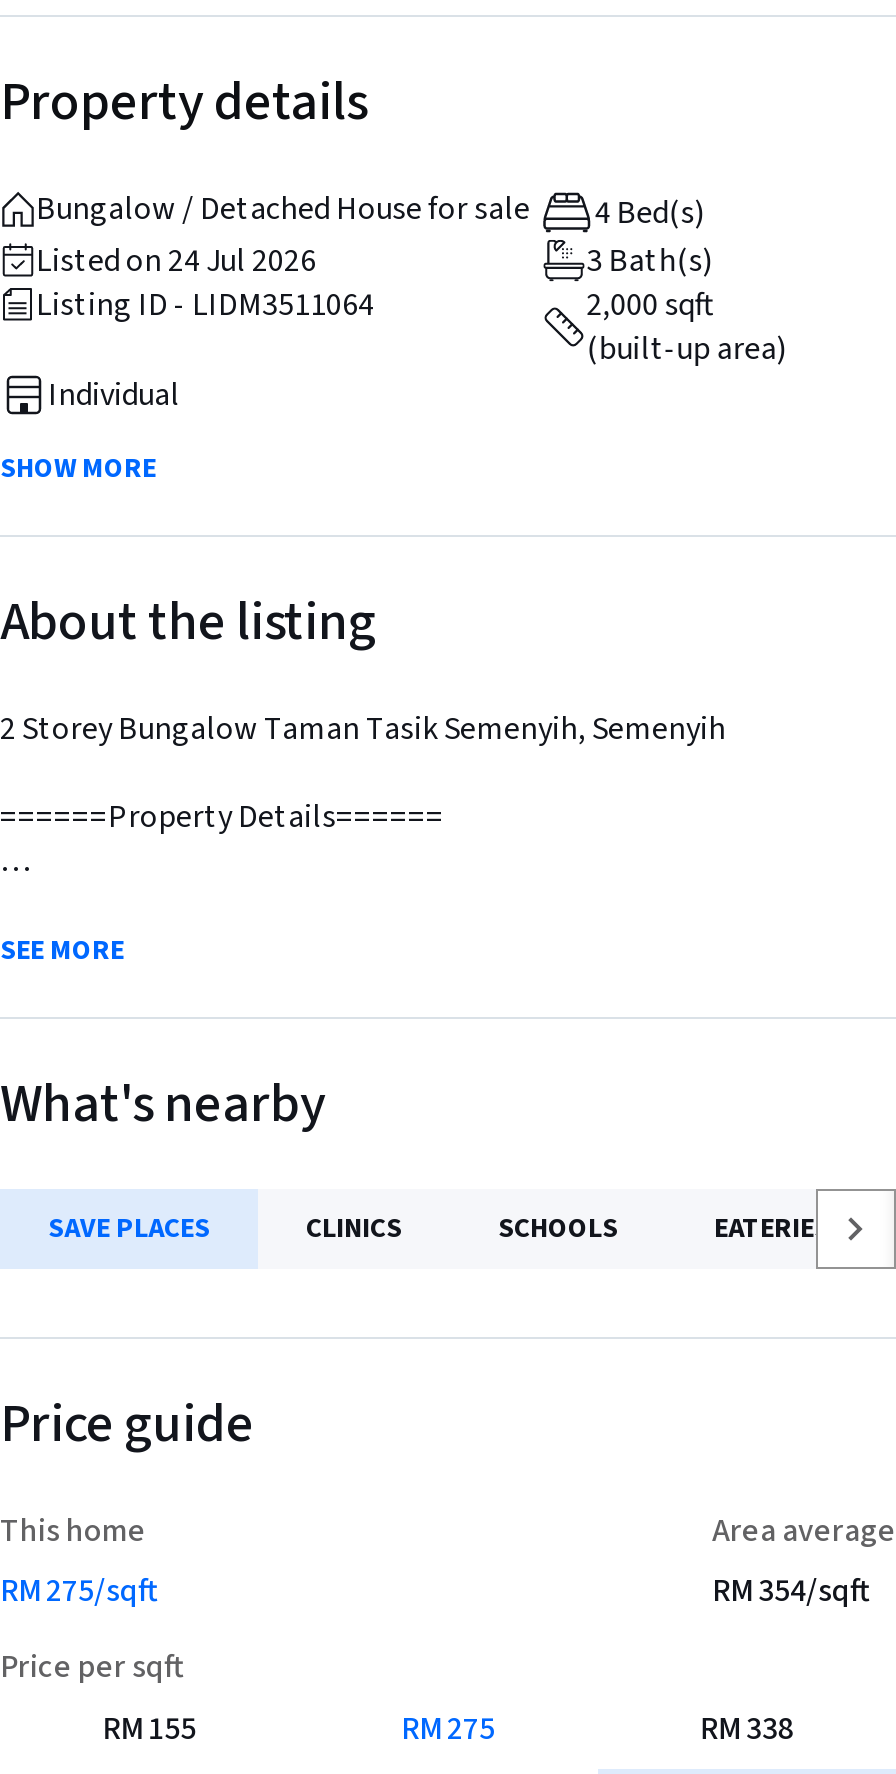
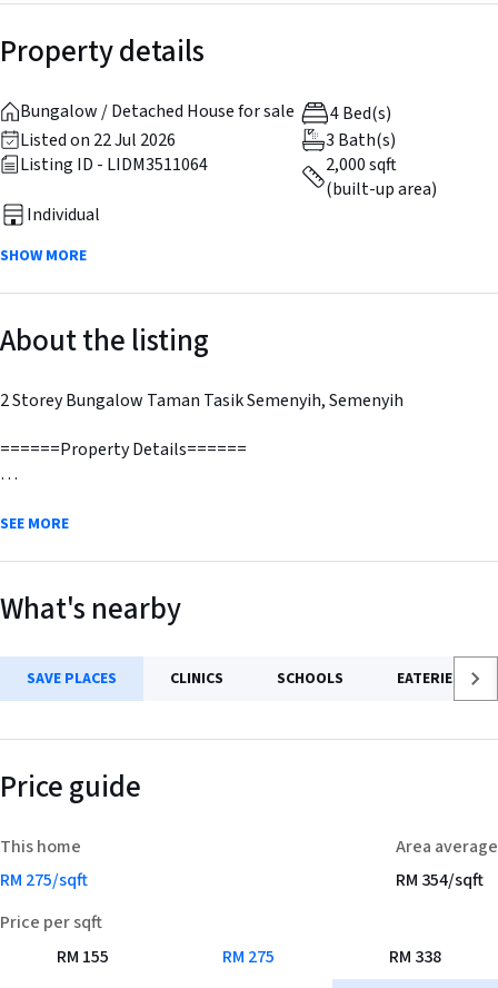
- Listed on 24 Jul 2026
+ Listed on 22 Jul 2026
